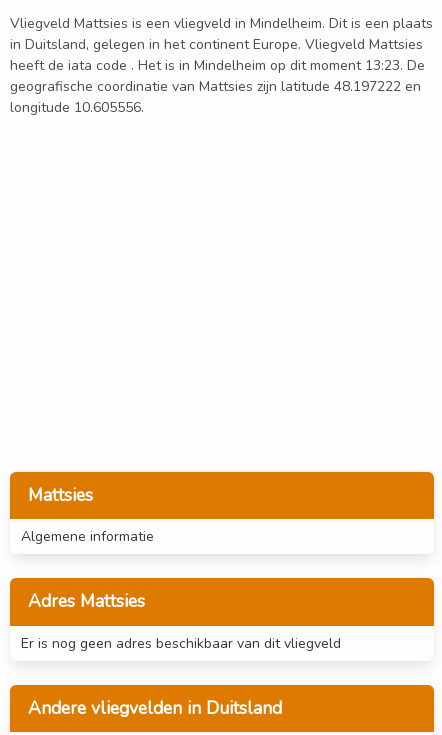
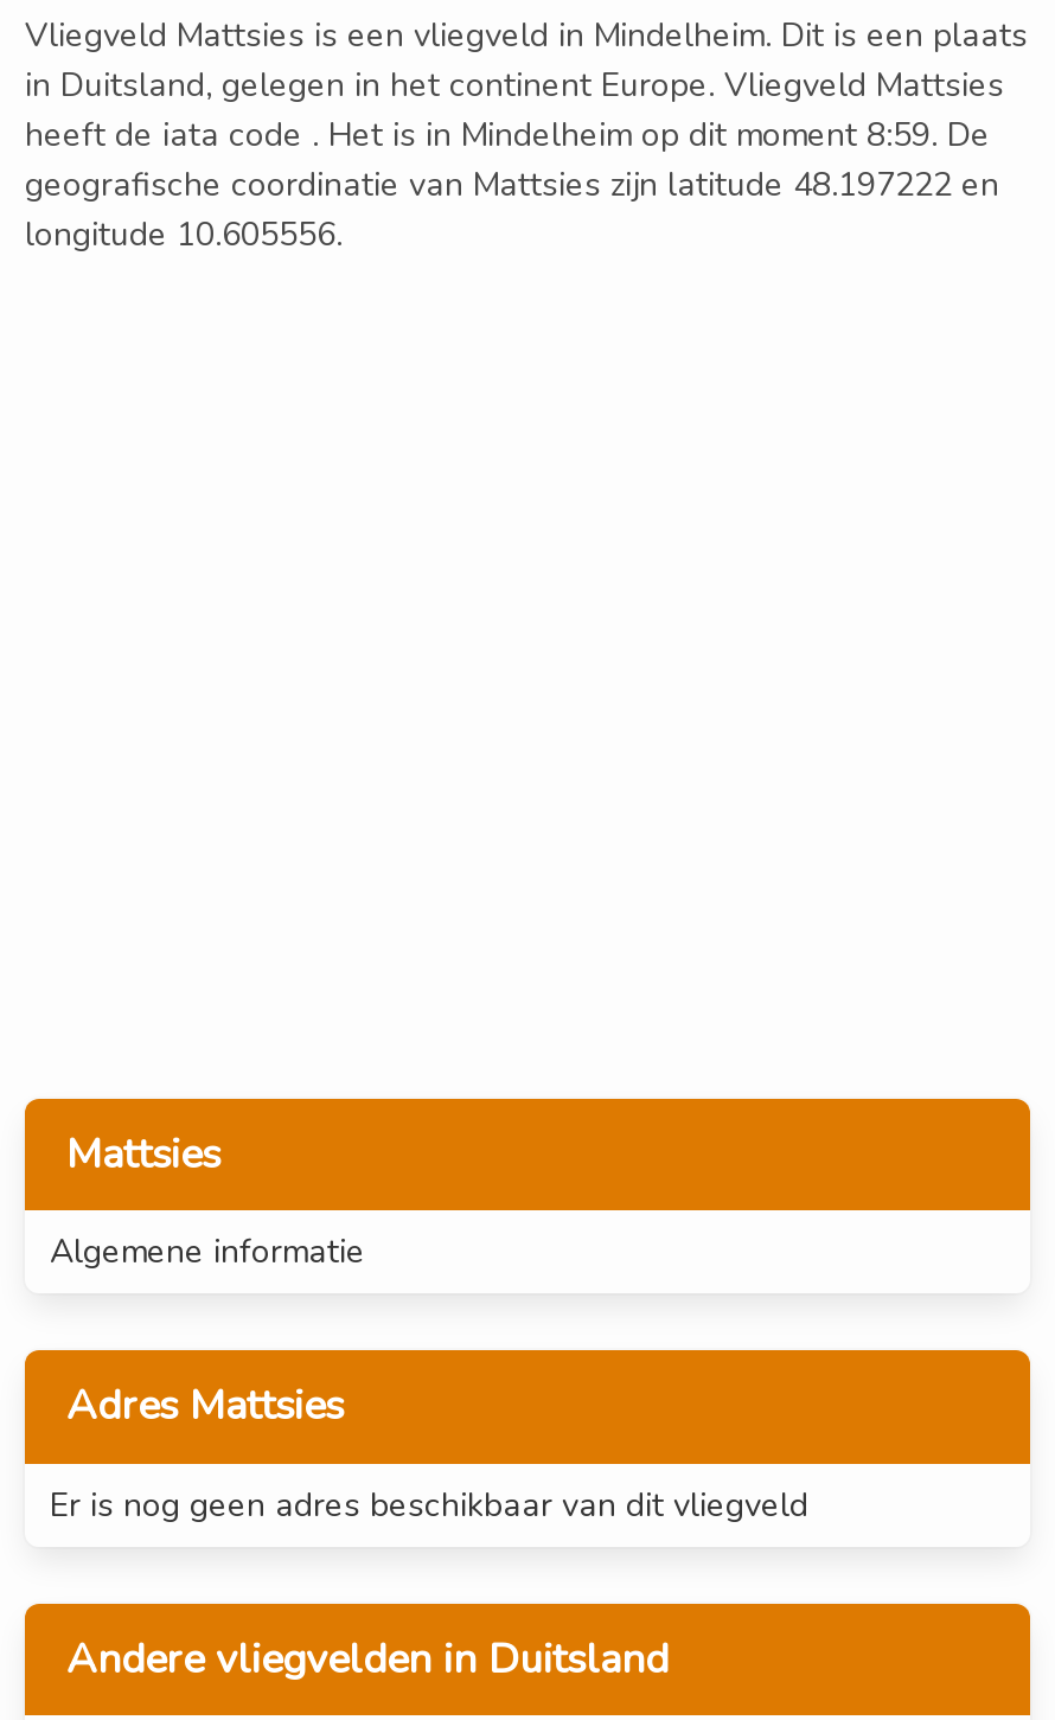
- heeft de iata code . Het is in Mindelheim op dit moment 13:23. De
+ heeft de iata code . Het is in Mindelheim op dit moment 8:59. De
